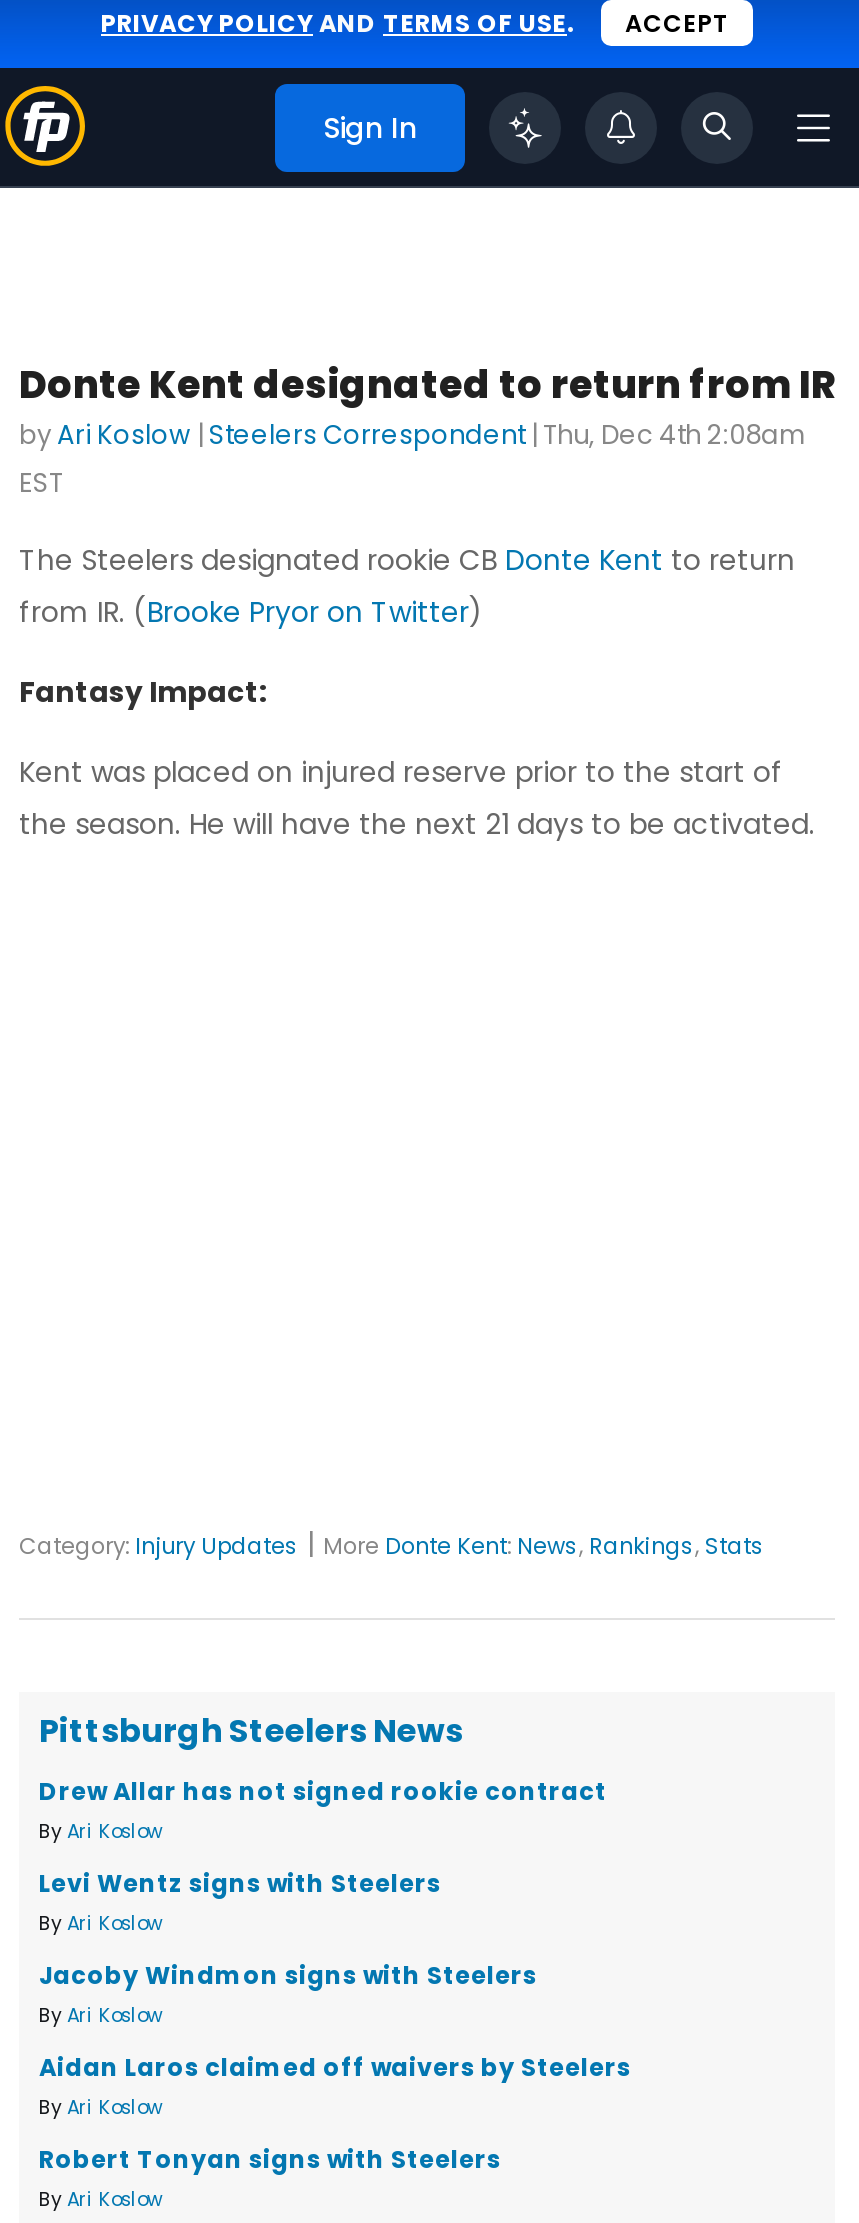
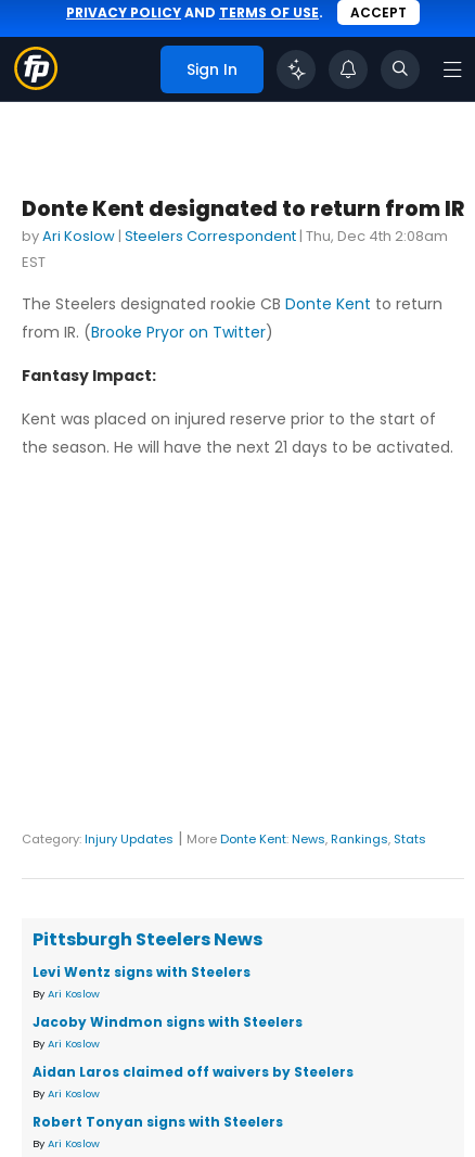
- Drew Allar has not signed rookie contract
- By Ari Koslow
